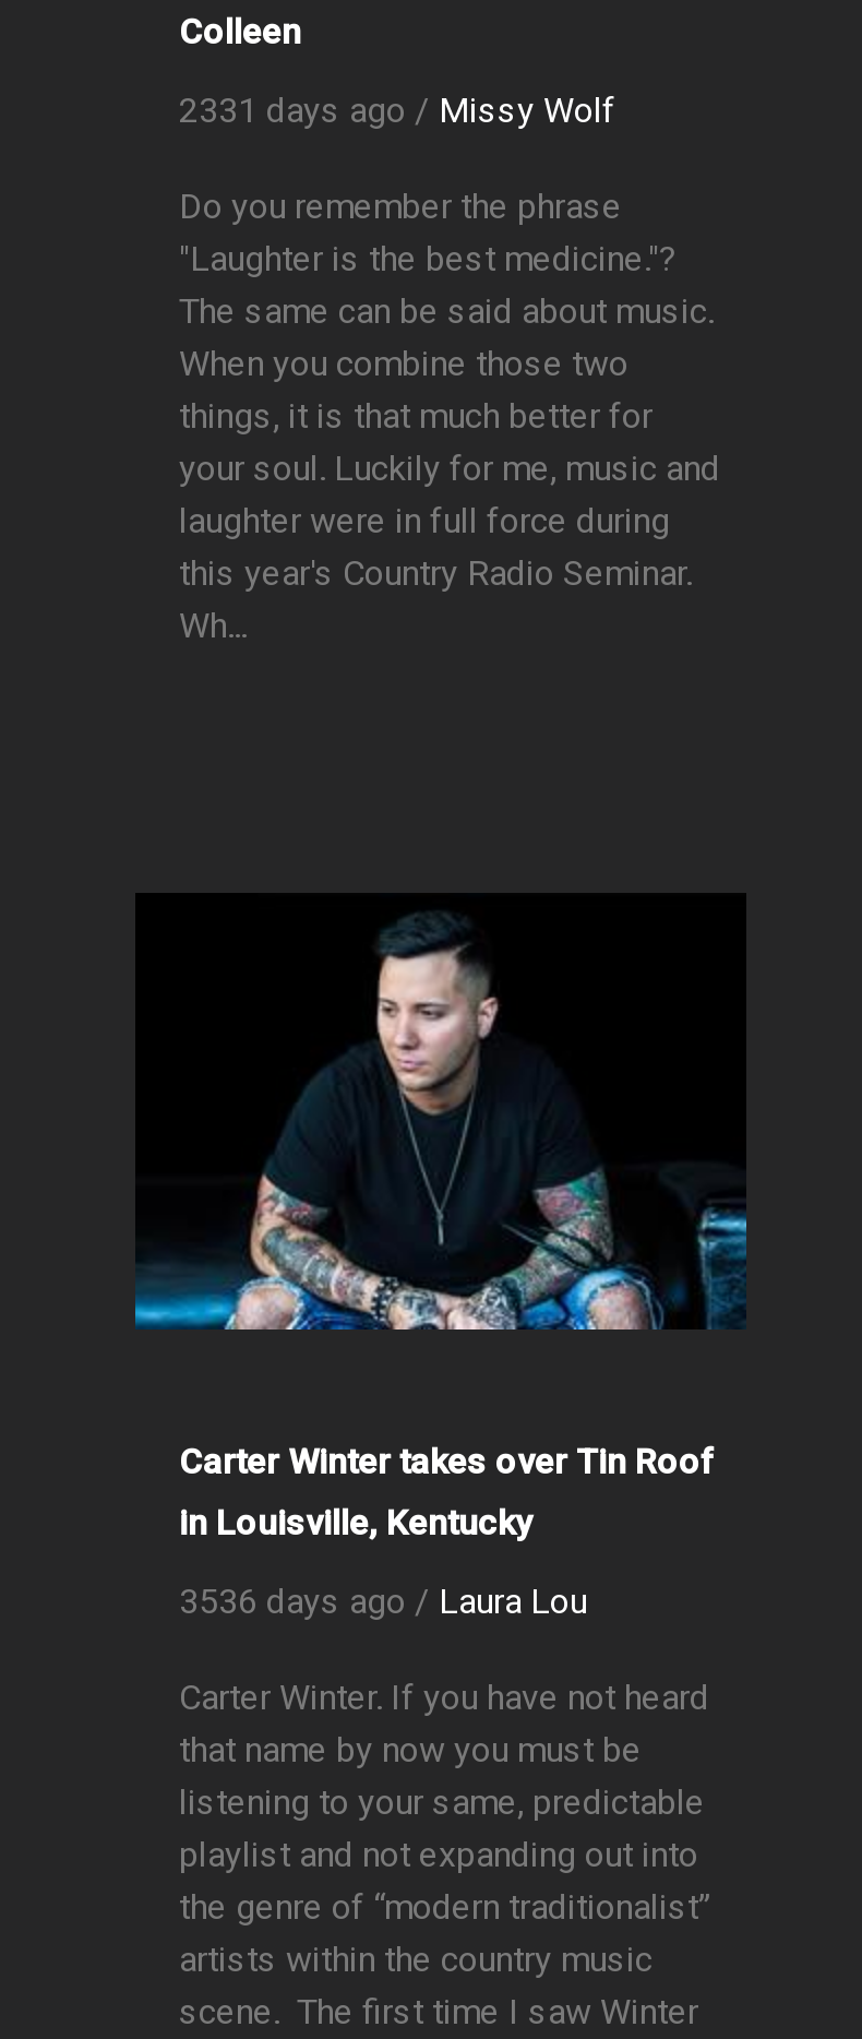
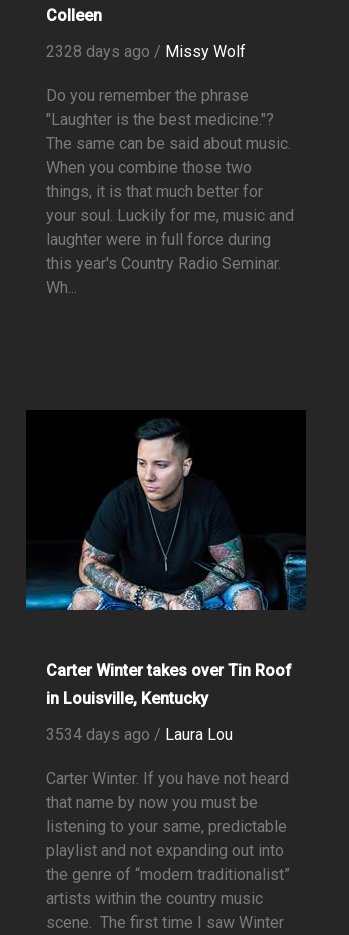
- 2331 days ago / Missy Wolf
+ 2328 days ago / Missy Wolf

- 3536 days ago / Laura Lou
+ 3534 days ago / Laura Lou
